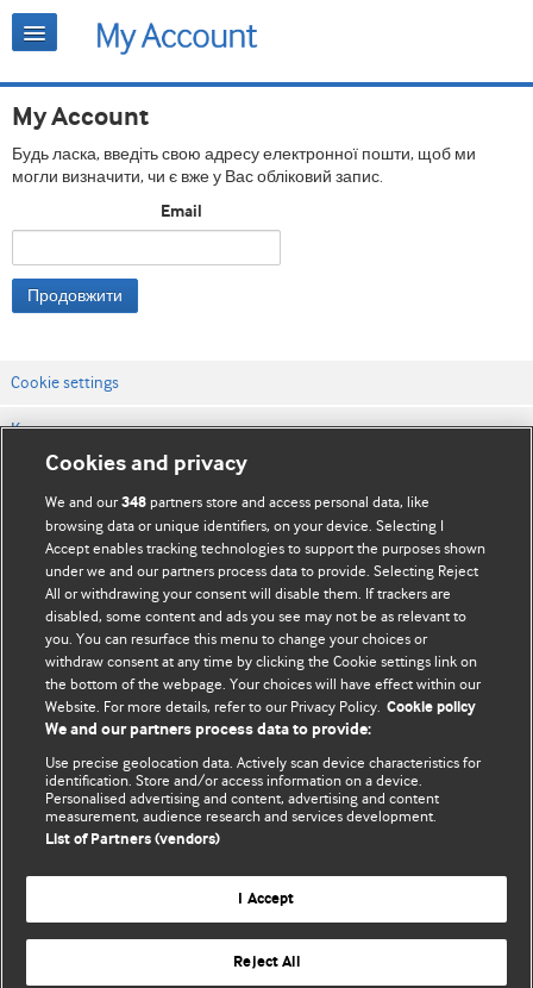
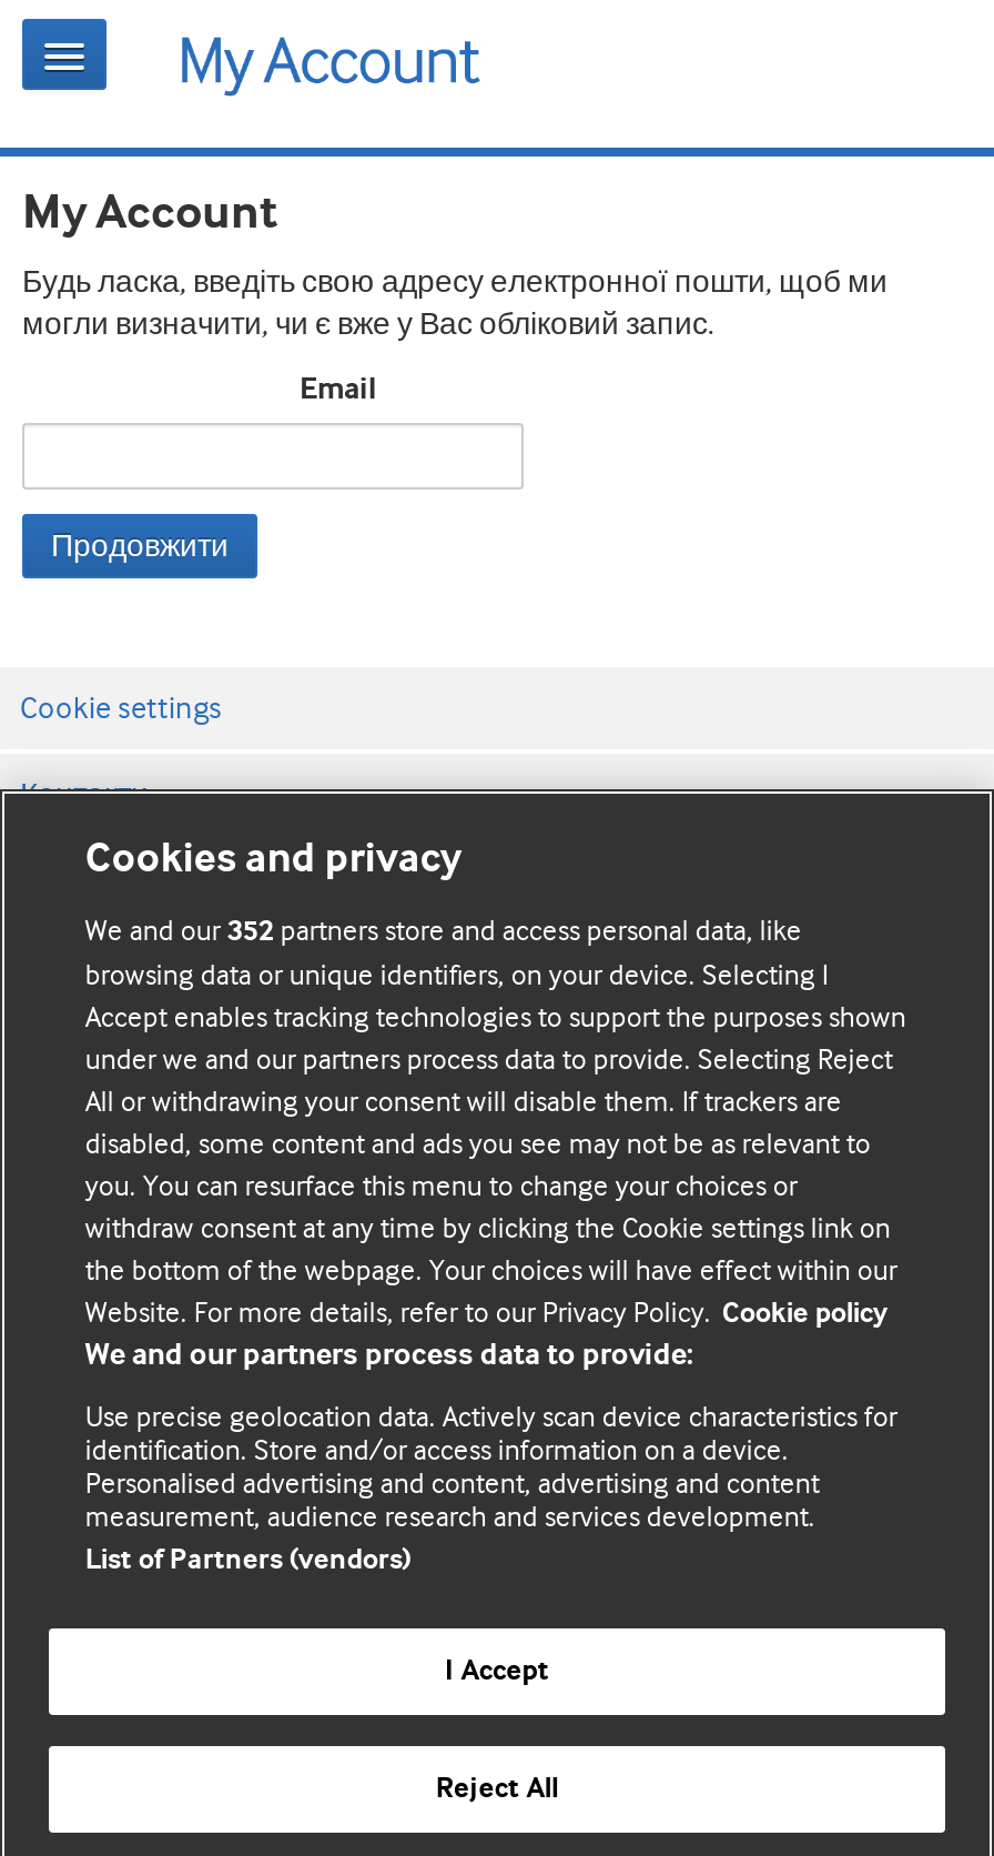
- We and our 348 partners store and access personal data, like
+ We and our 352 partners store and access personal data, like
